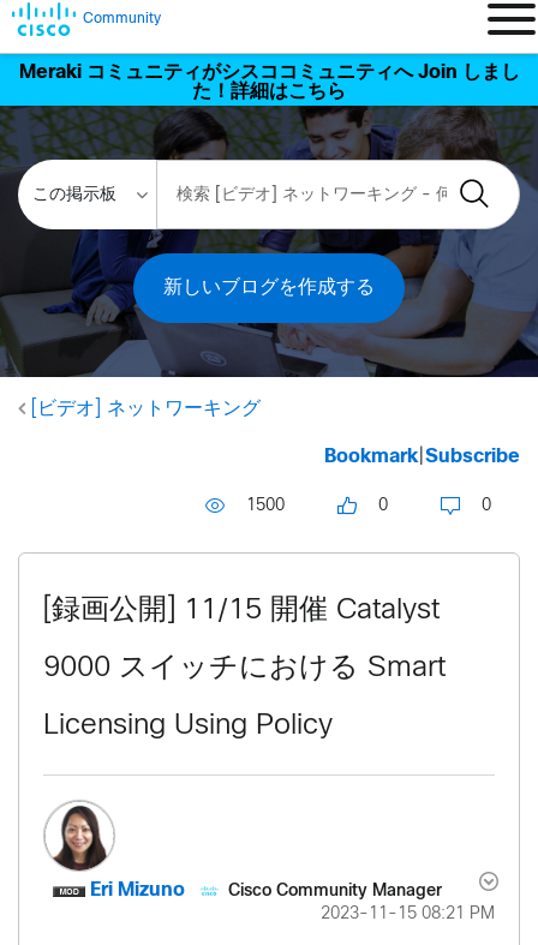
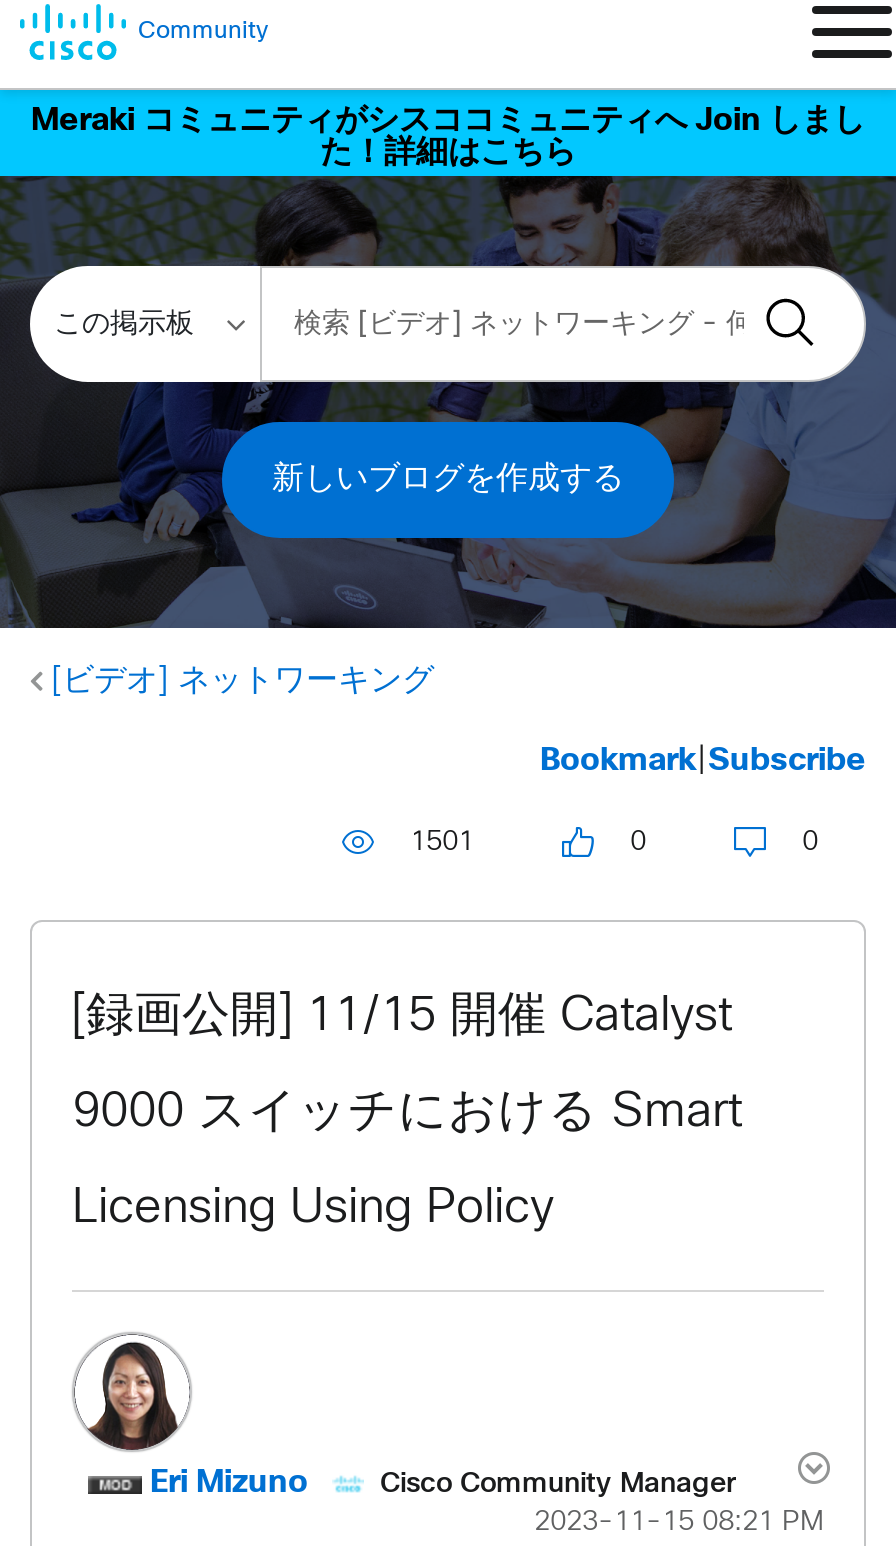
- 1500
+ 1501
